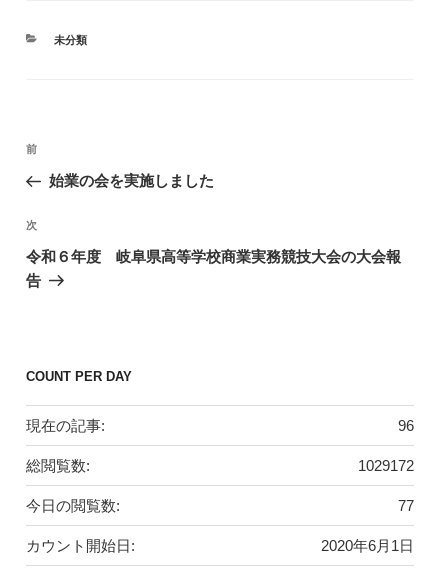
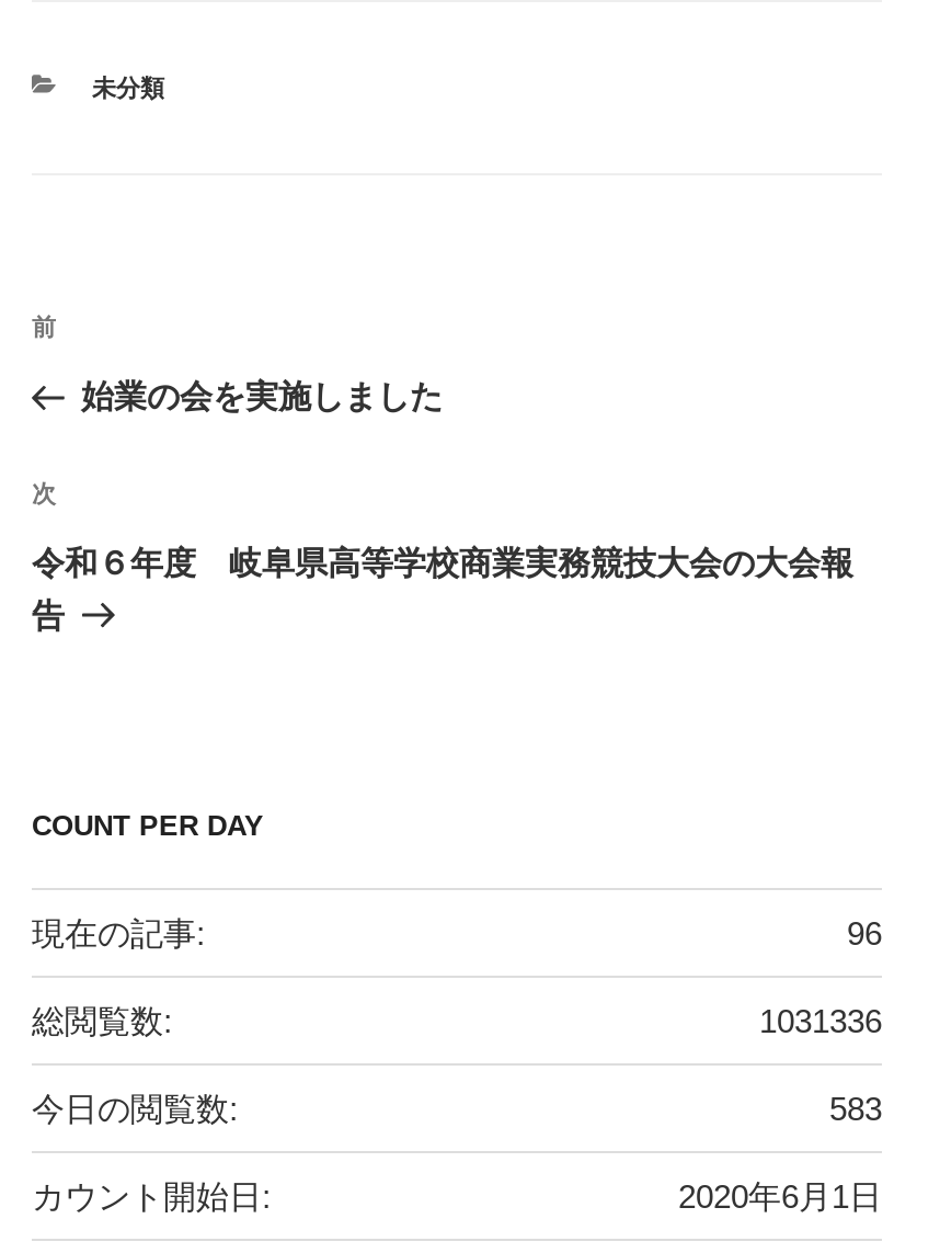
- 1029172
+ 1031336

- 77
+ 583
